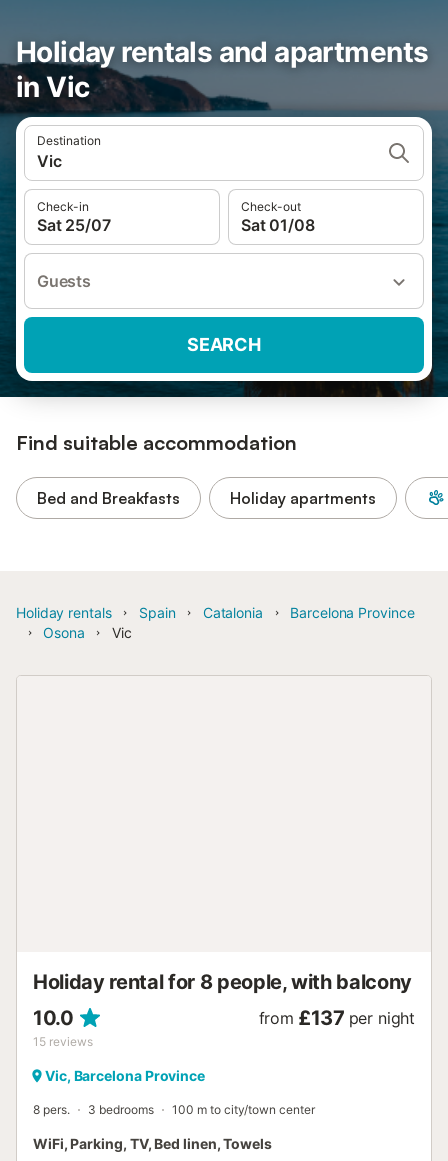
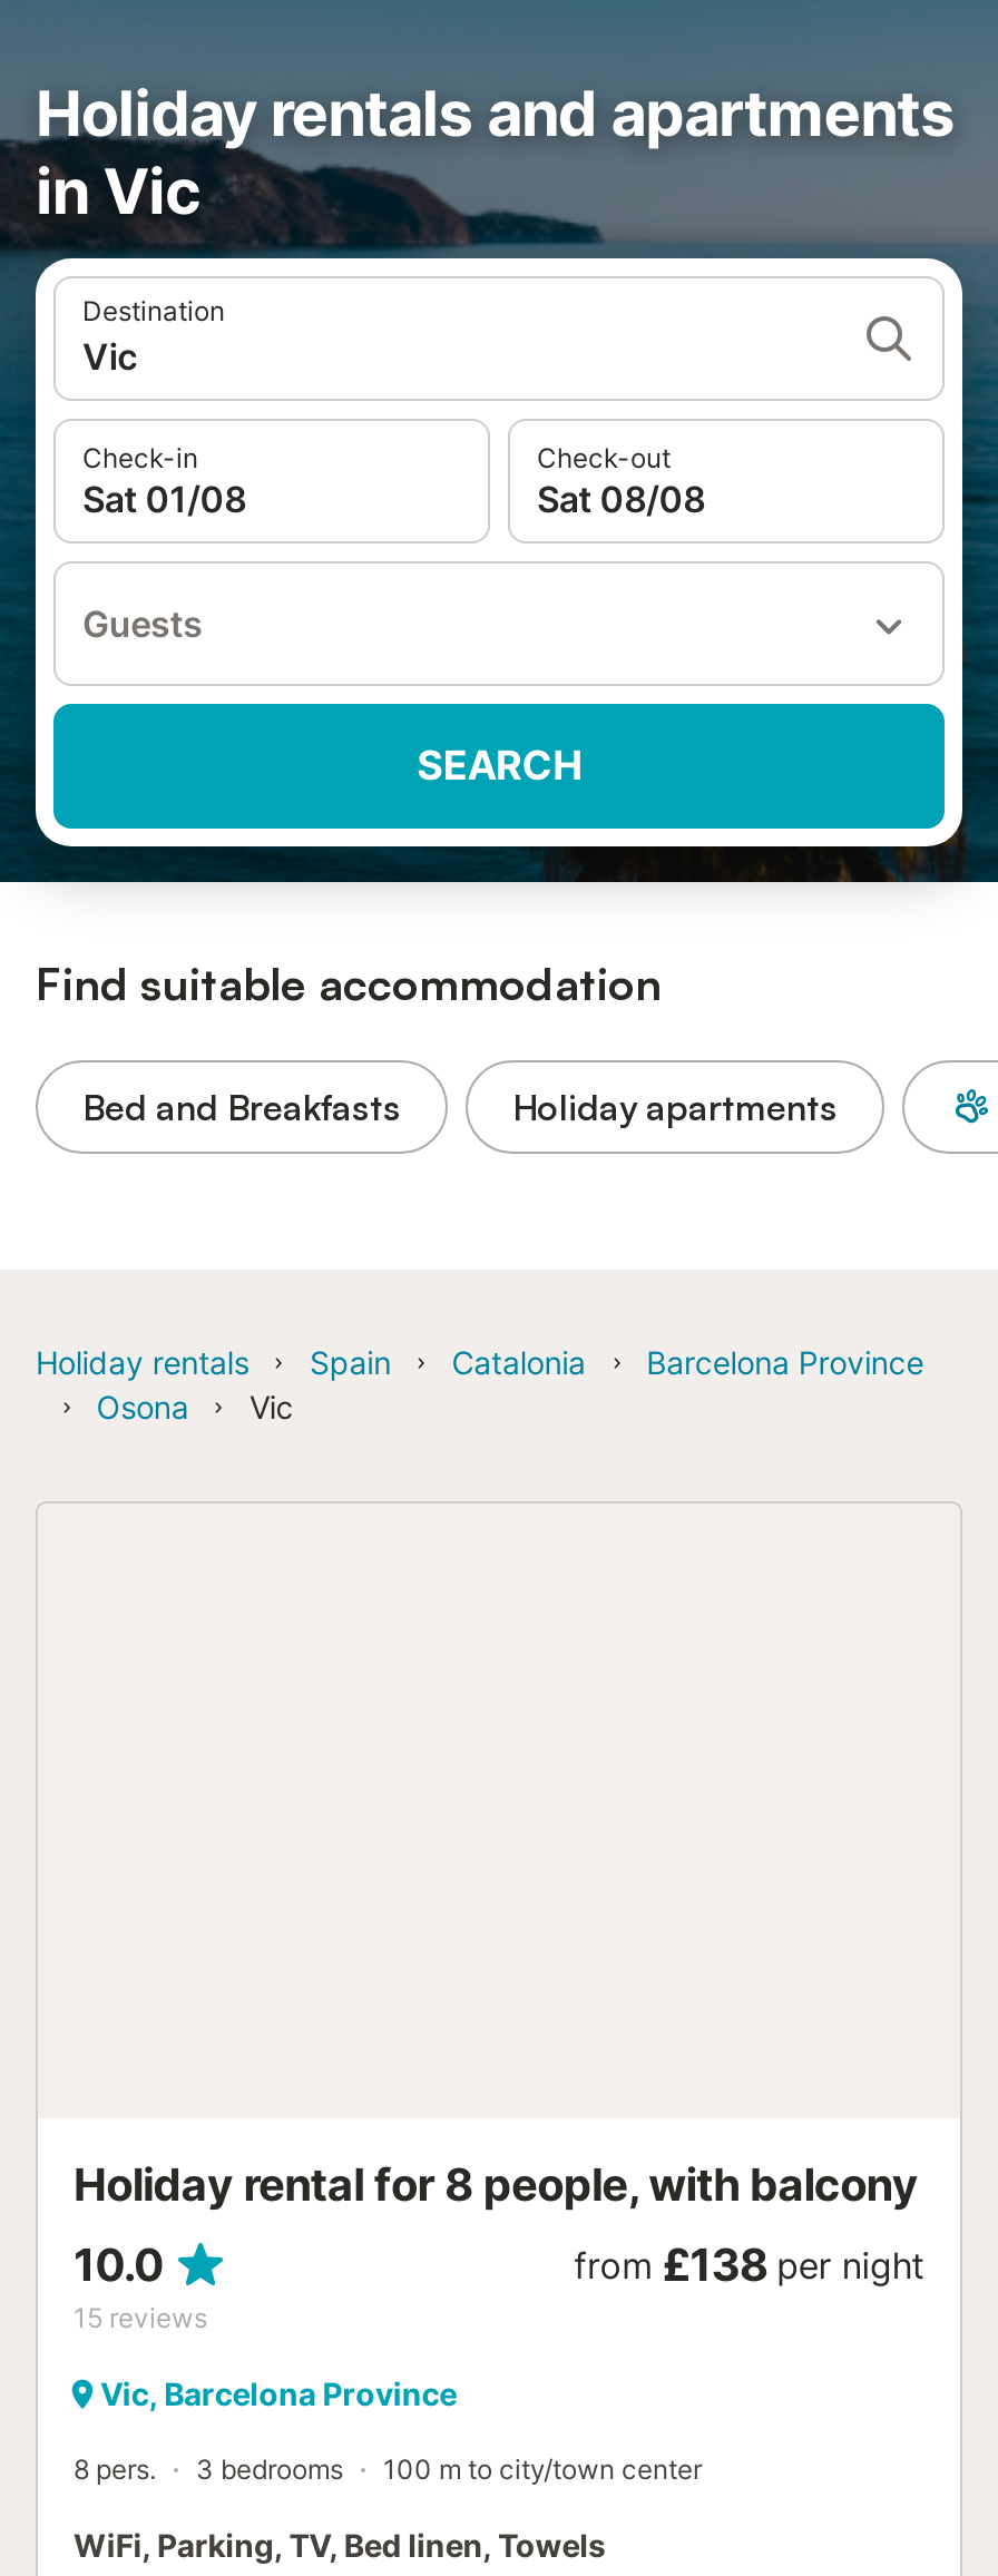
- Sat 25/07
+ Sat 01/08

- Sat 01/08
+ Sat 08/08

- from £137 per night
+ from £138 per night
